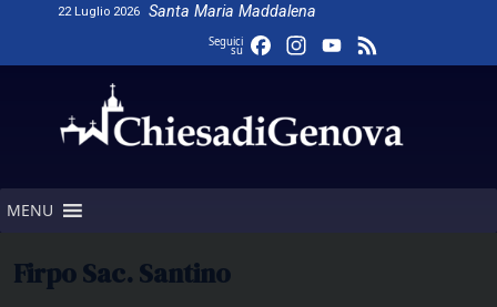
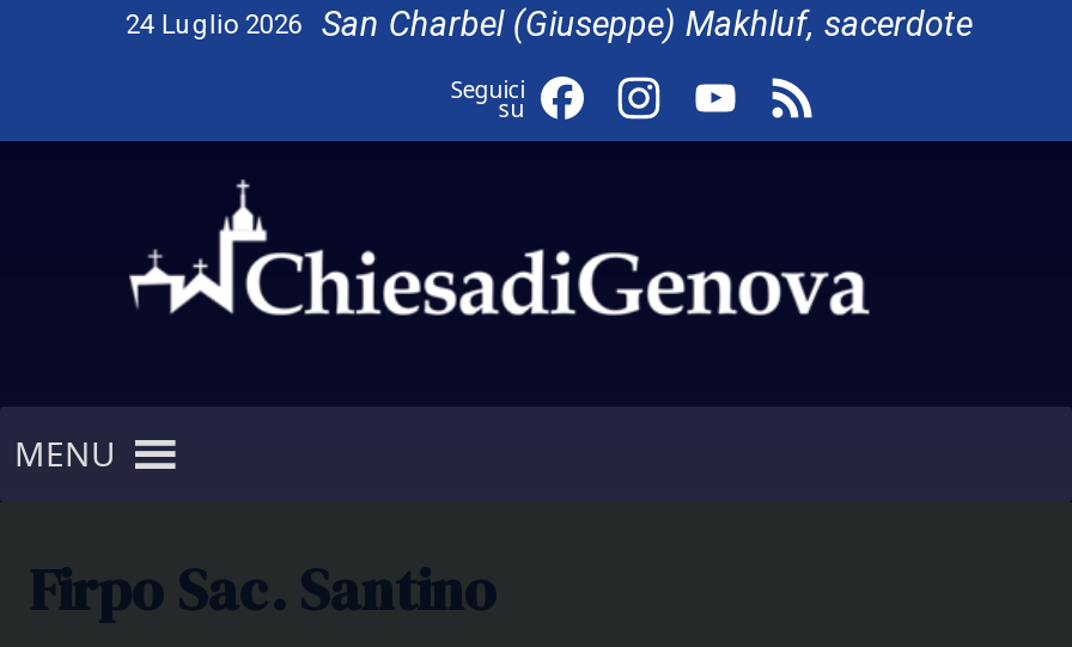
- 22 Luglio 2026
- Santa Maria Maddalena
+ 24 Luglio 2026
+ San Charbel (Giuseppe) Makhluf, sacerdote
